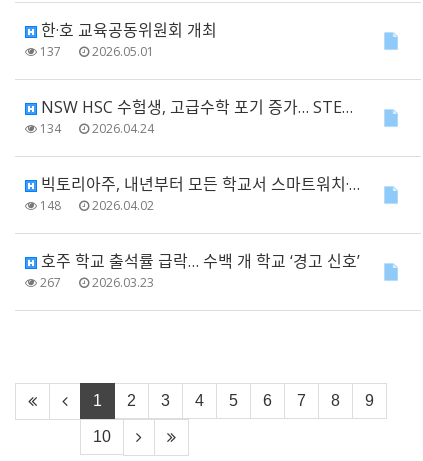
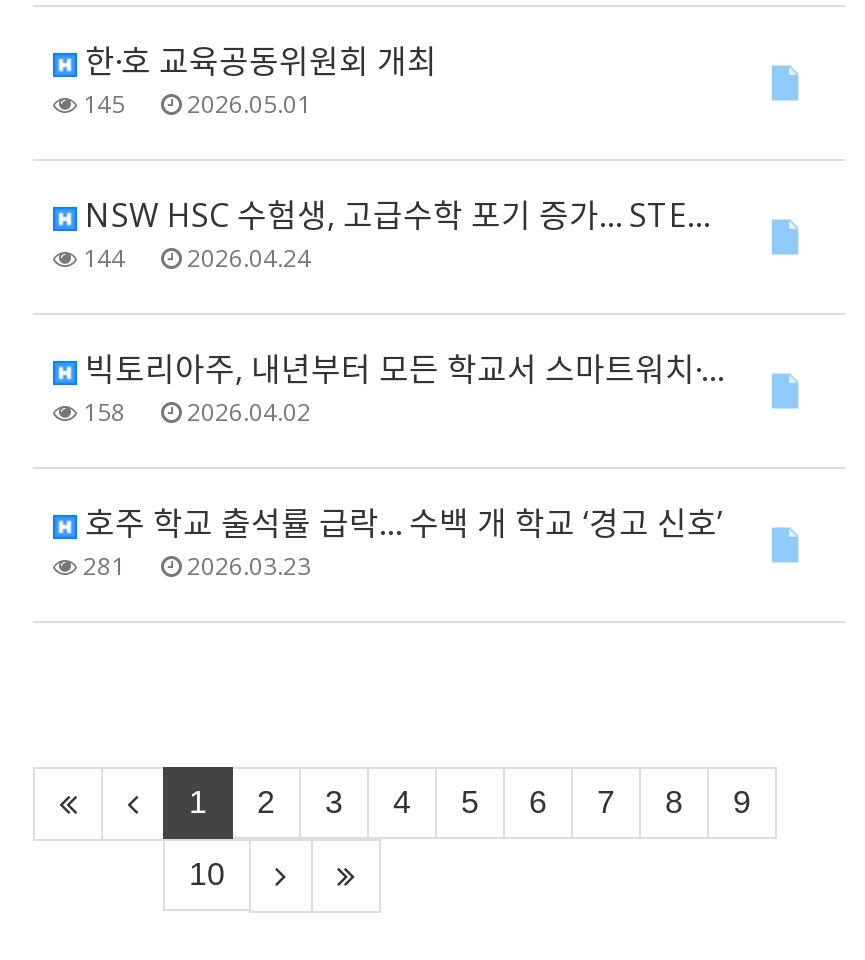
- 137 2026.05.01
+ 145 2026.05.01

- 134 2026.04.24
+ 144 2026.04.24

- 148 2026.04.02
+ 158 2026.04.02

- 267 2026.03.23
+ 281 2026.03.23
